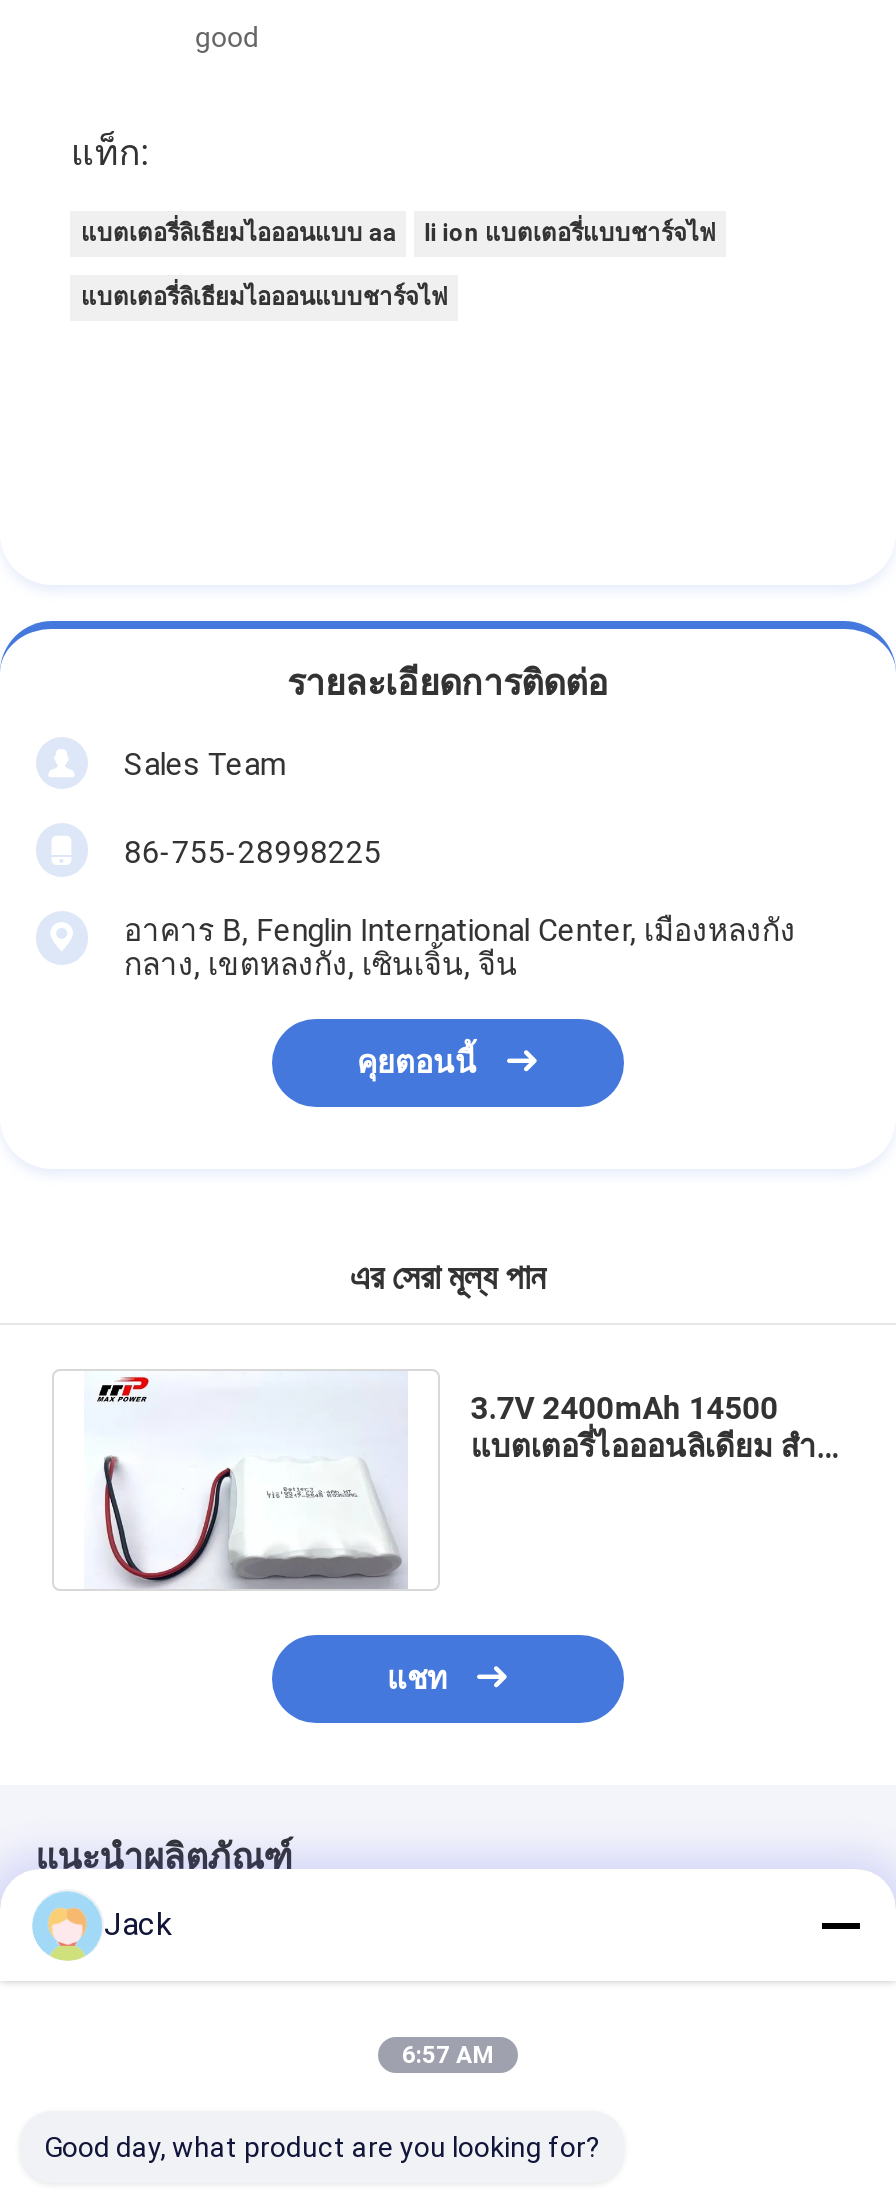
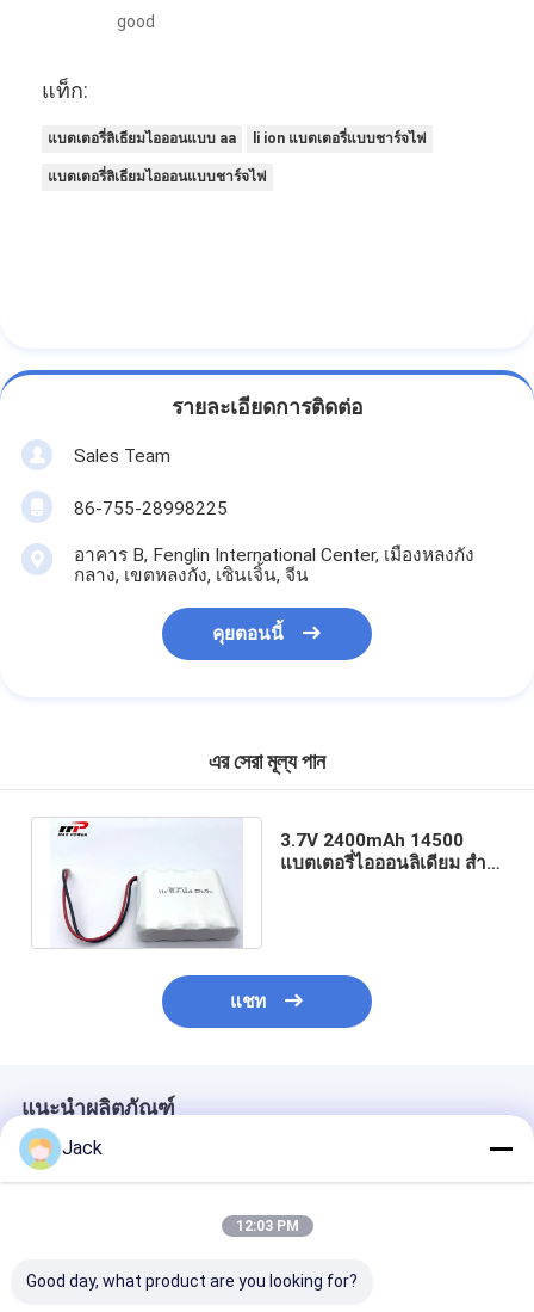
- 6:57 AM
+ 12:03 PM
